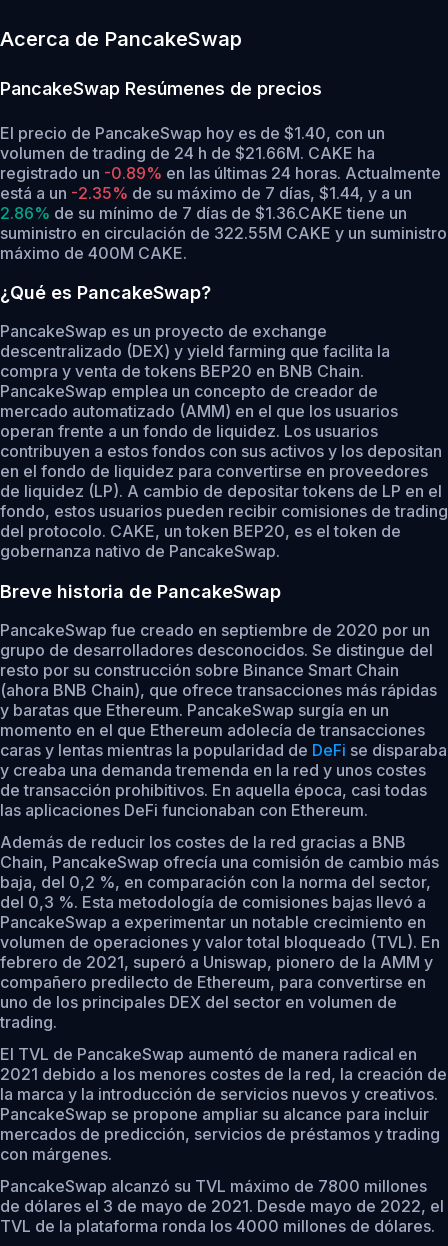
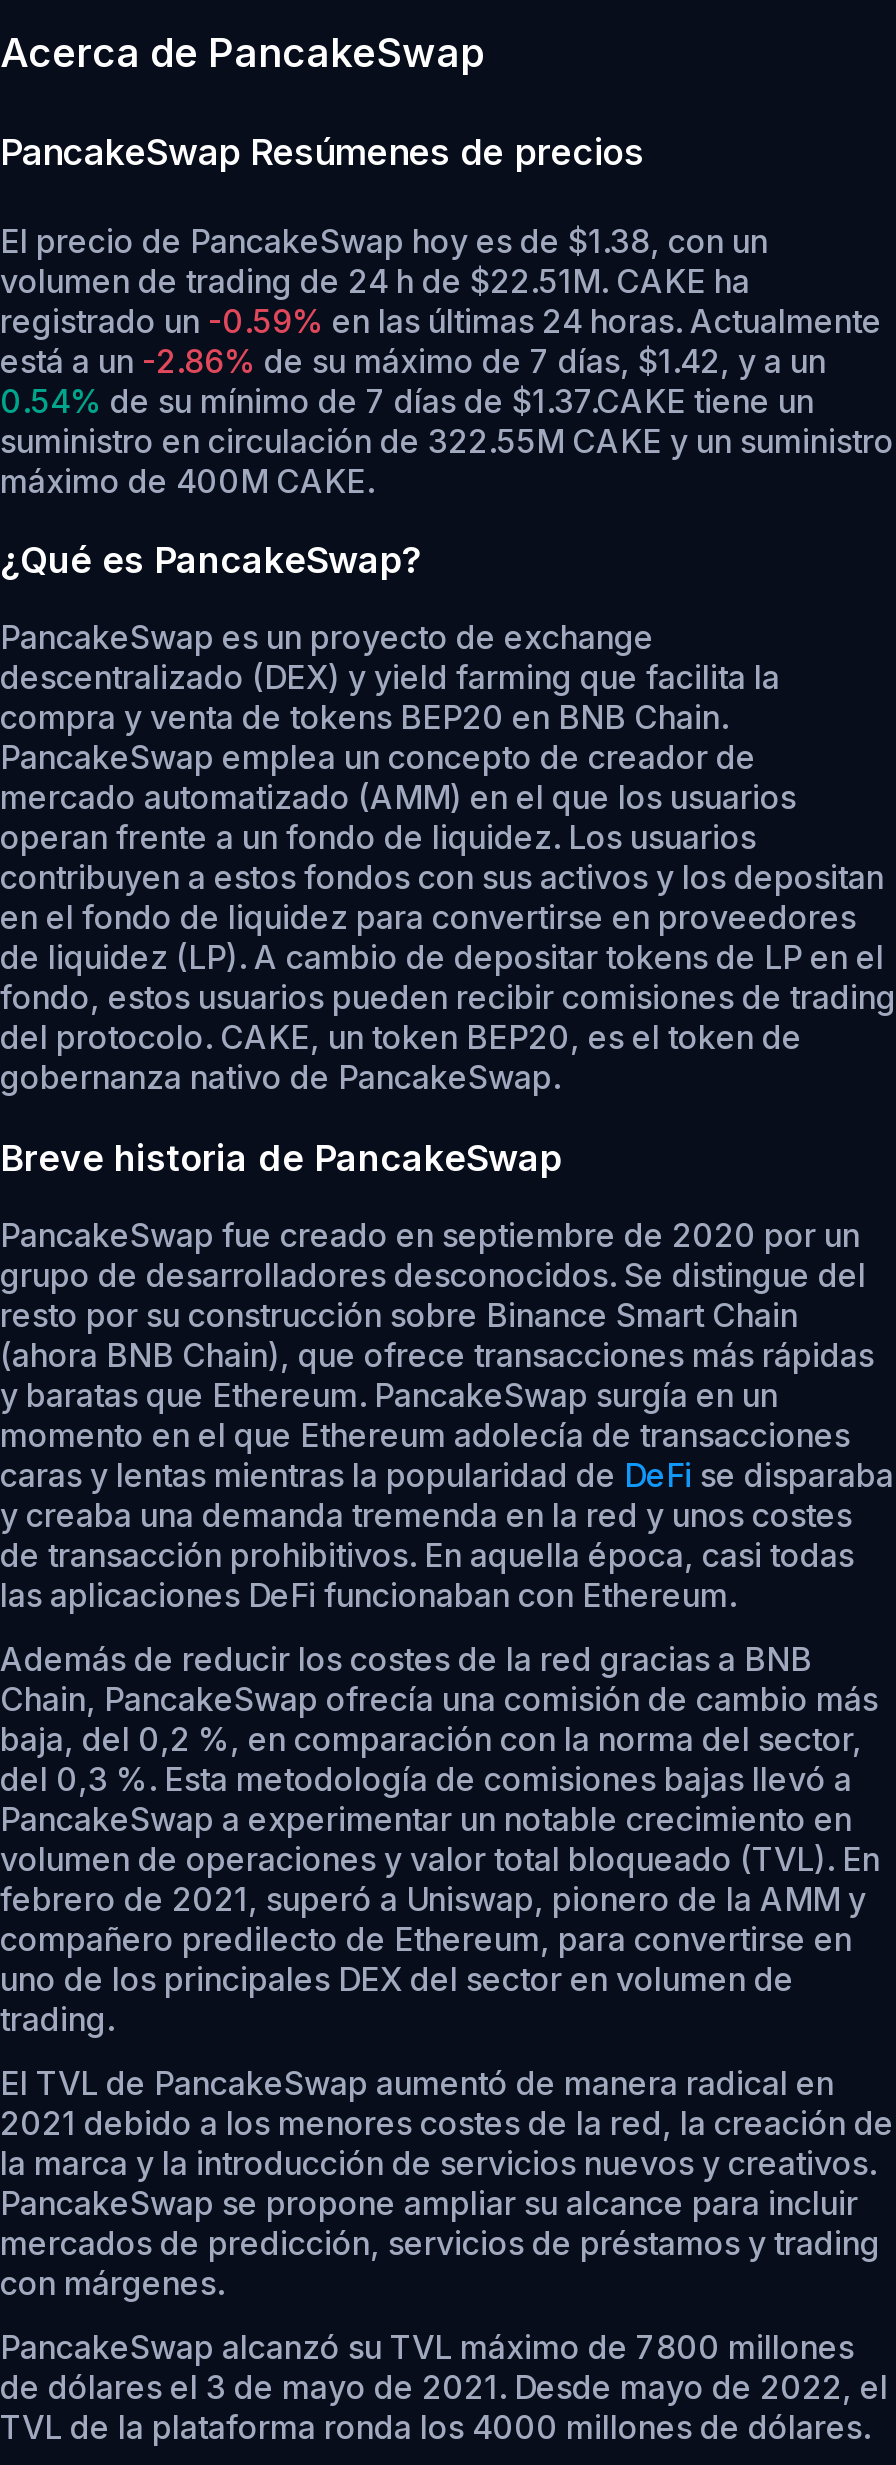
- El precio de PancakeSwap hoy es de $1.40, con un
+ El precio de PancakeSwap hoy es de $1.38, con un

- volumen de trading de 24 h de $21.66M. CAKE ha
+ volumen de trading de 24 h de $22.51M. CAKE ha

- registrado un -0.89% en las últimas 24 horas. Actualmente
+ registrado un -0.59% en las últimas 24 horas. Actualmente

- está a un -2.35% de su máximo de 7 días, $1.44, y a un
+ está a un -2.86% de su máximo de 7 días, $1.42, y a un

- 2.86% de su mínimo de 7 días de $1.36.CAKE tiene un
+ 0.54% de su mínimo de 7 días de $1.37.CAKE tiene un
